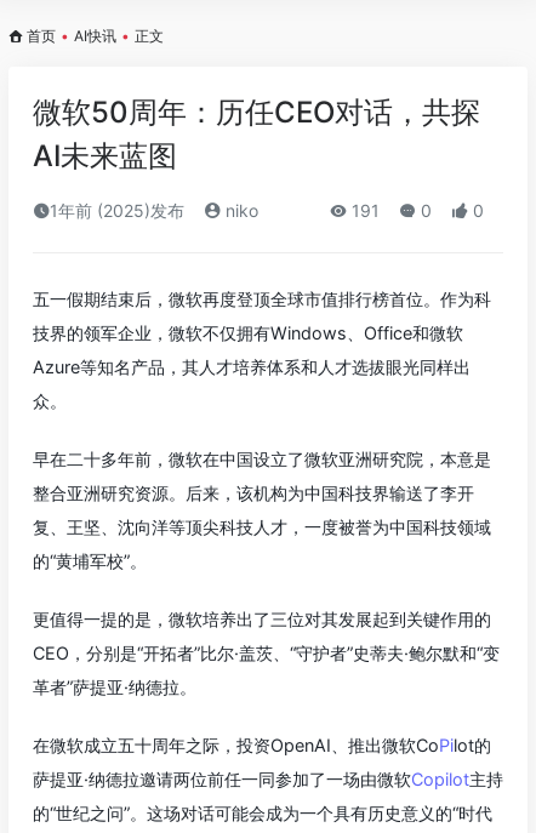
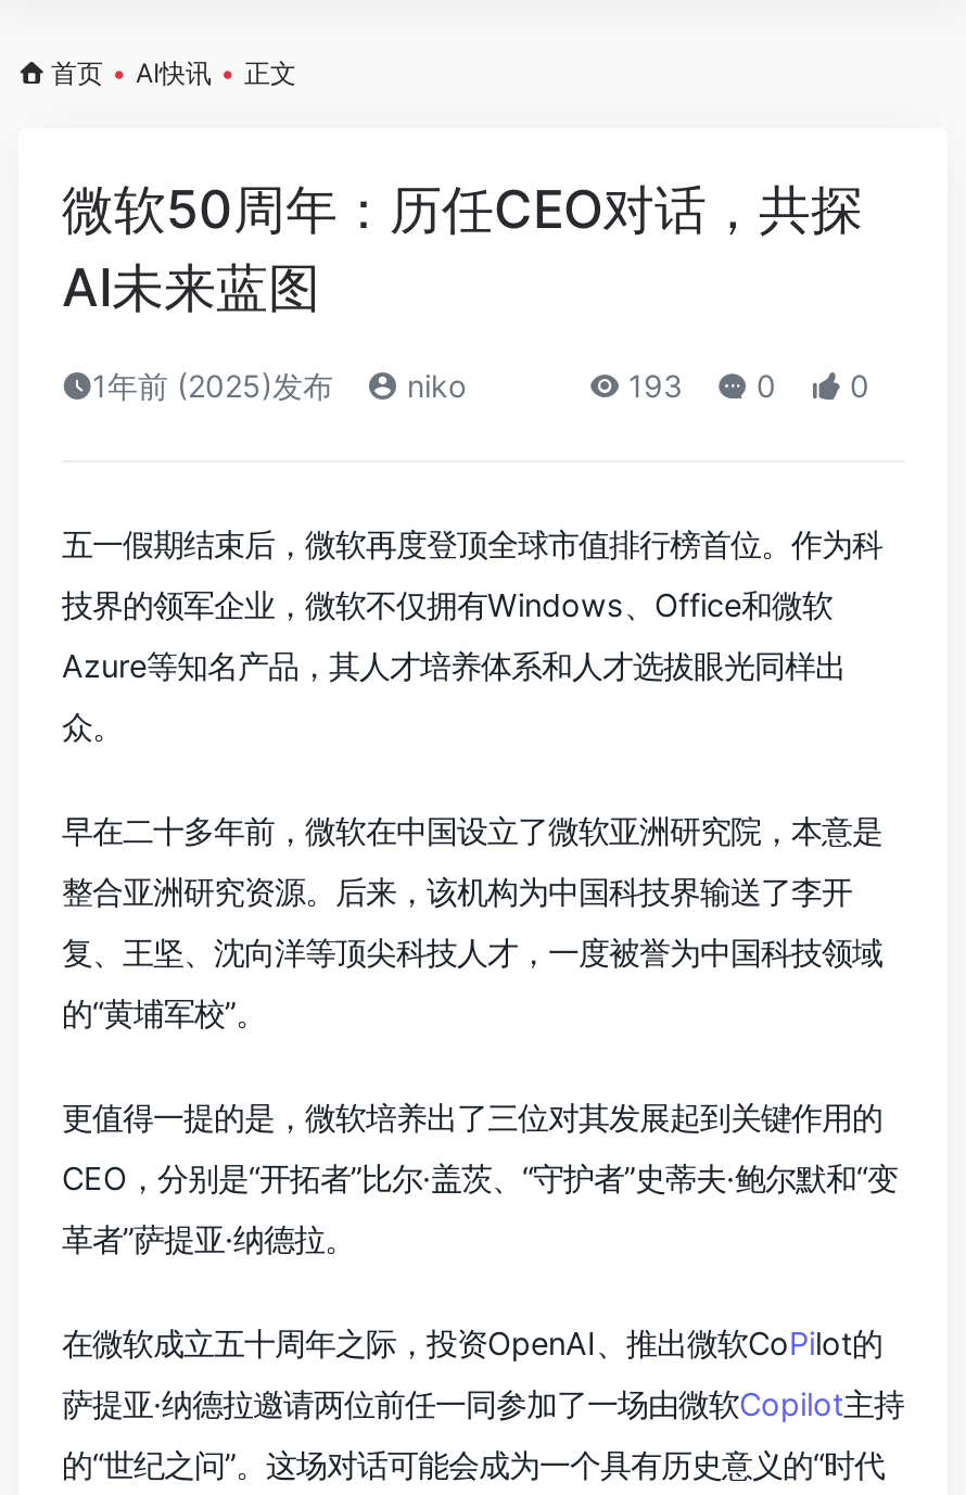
- 191 0 0
+ 193 0 0
